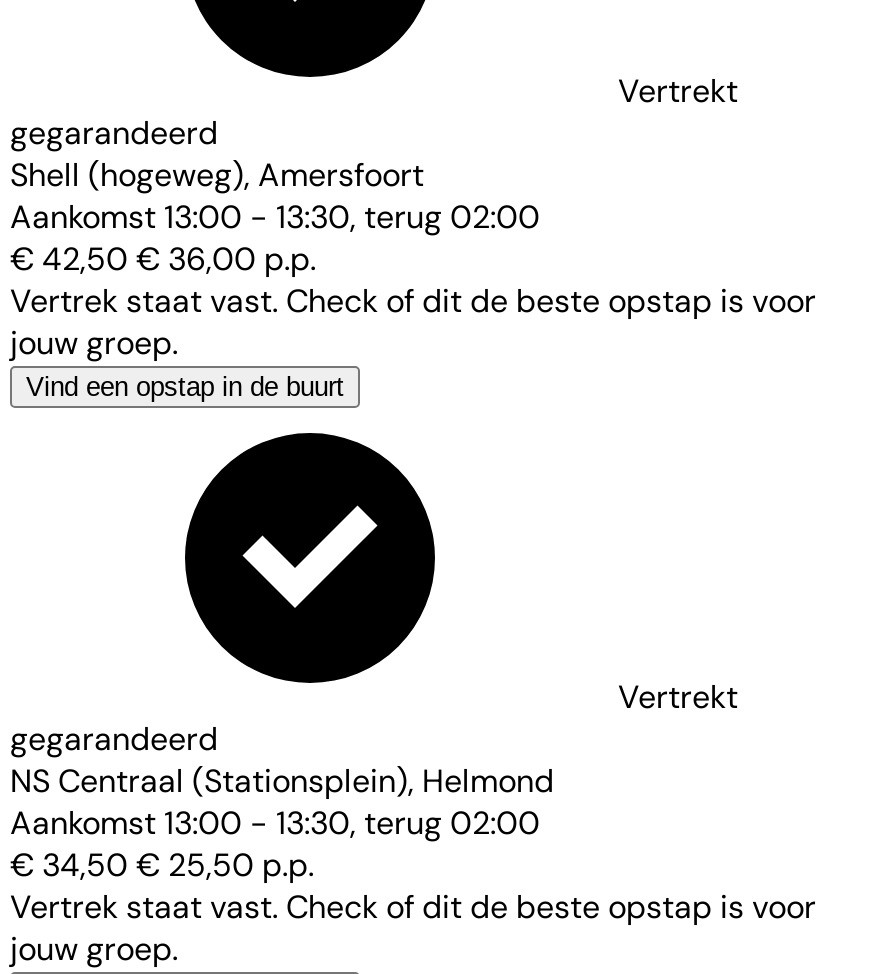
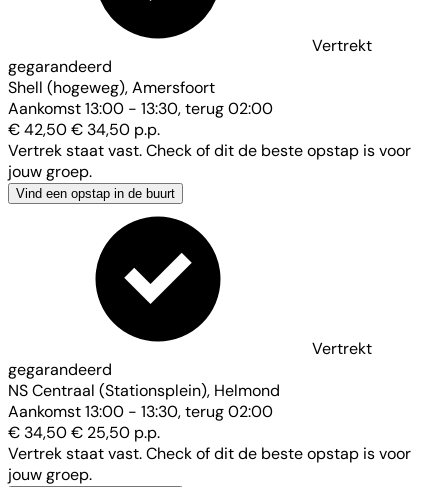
- € 42,50 € 36,00 p.p.
+ € 42,50 € 34,50 p.p.
